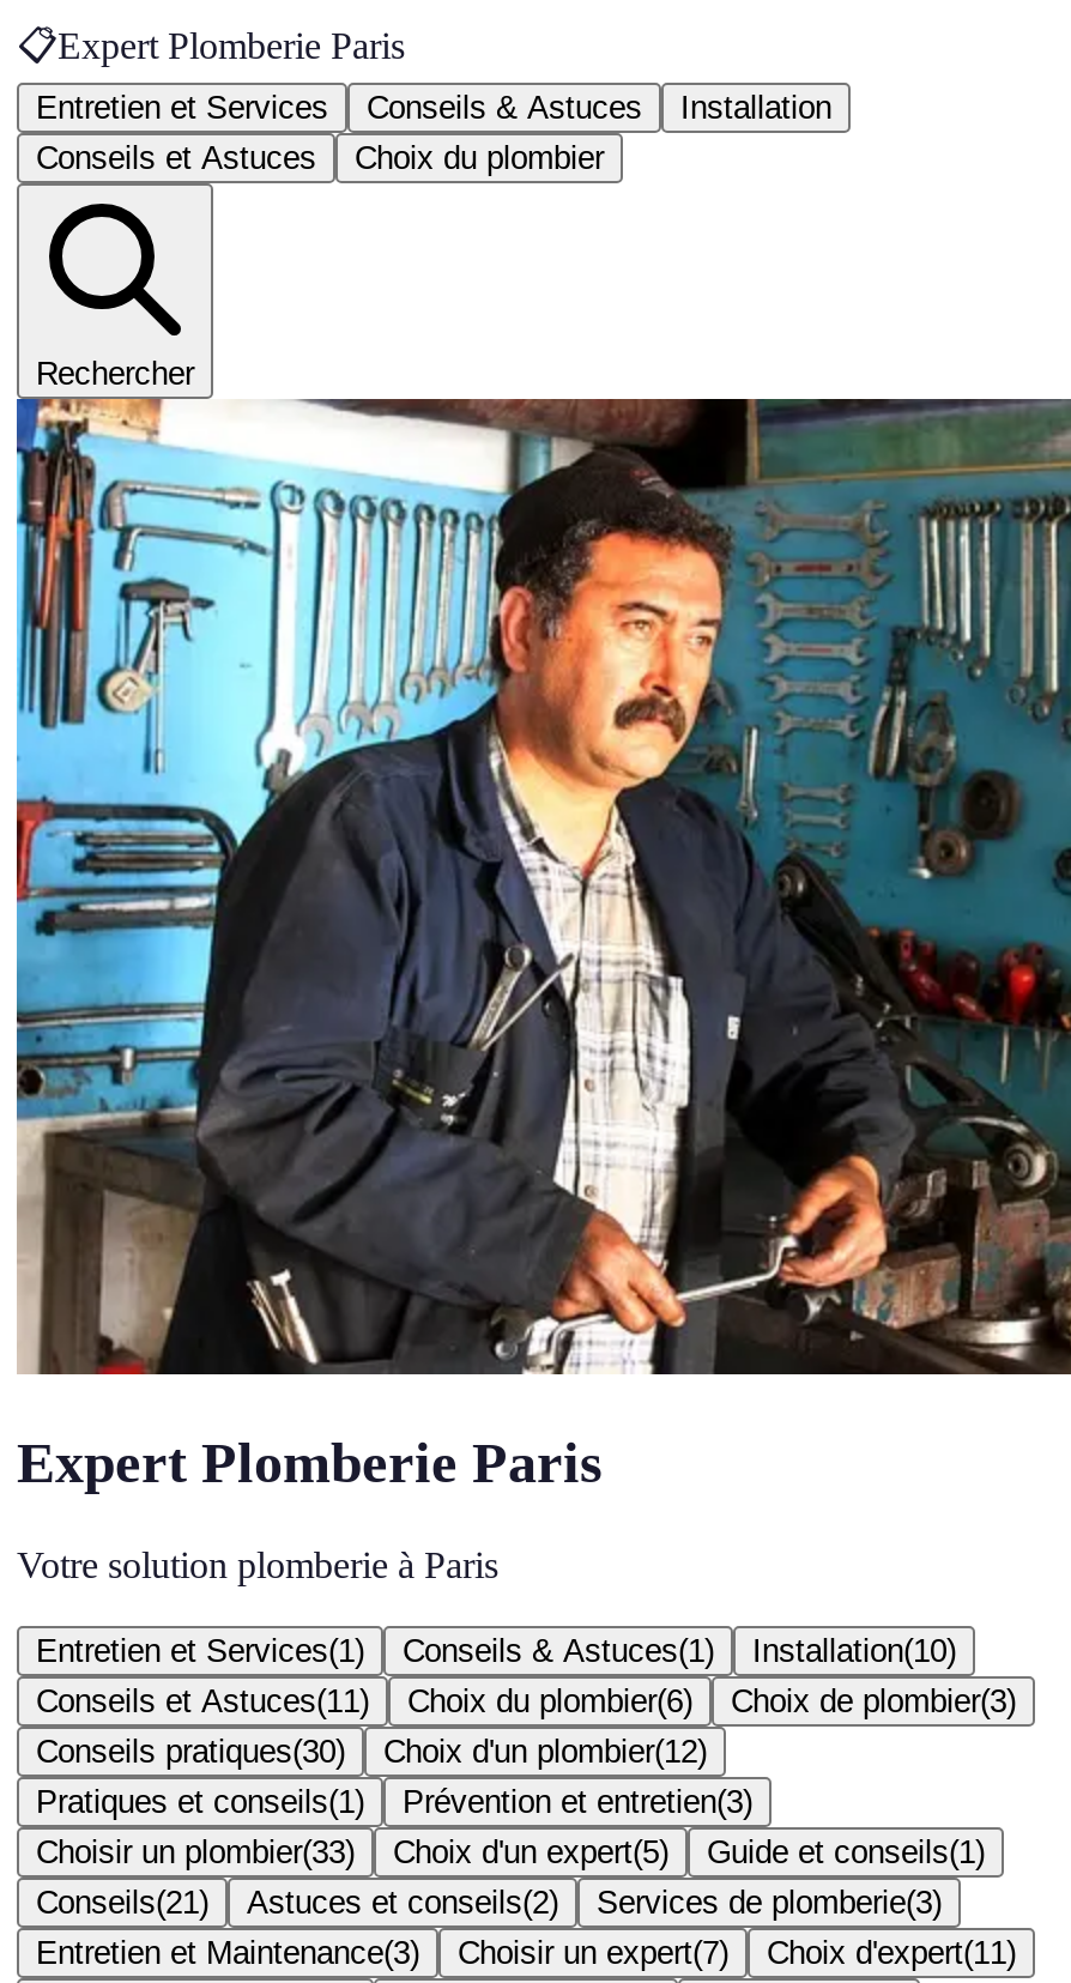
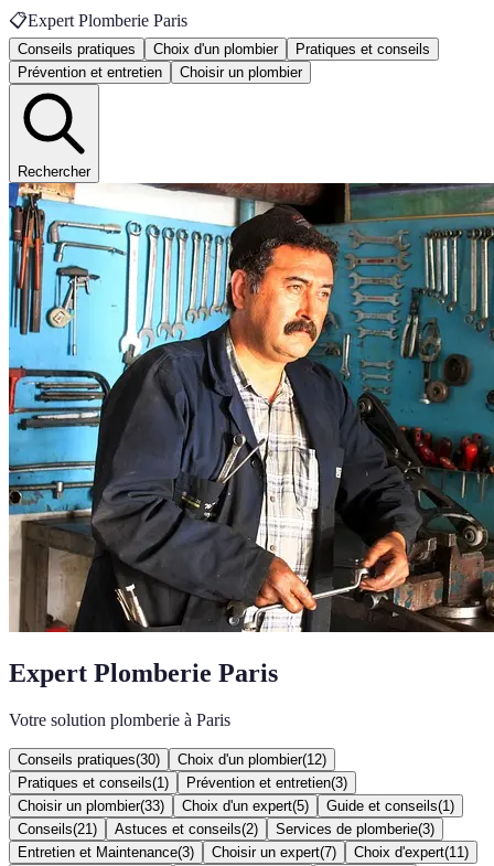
- Entretien et Services
- Conseils & Astuces
- Installation
- Conseils et Astuces
- Choix du plombier
+ Conseils pratiques
+ Choix d'un plombier
+ Pratiques et conseils
+ Prévention et entretien
+ Choisir un plombier

- Entretien et Services(1)
- Conseils & Astuces(1)
- Installation(10)
- Conseils et Astuces(11)
- Choix du plombier(6)
- Choix de plombier(3)
